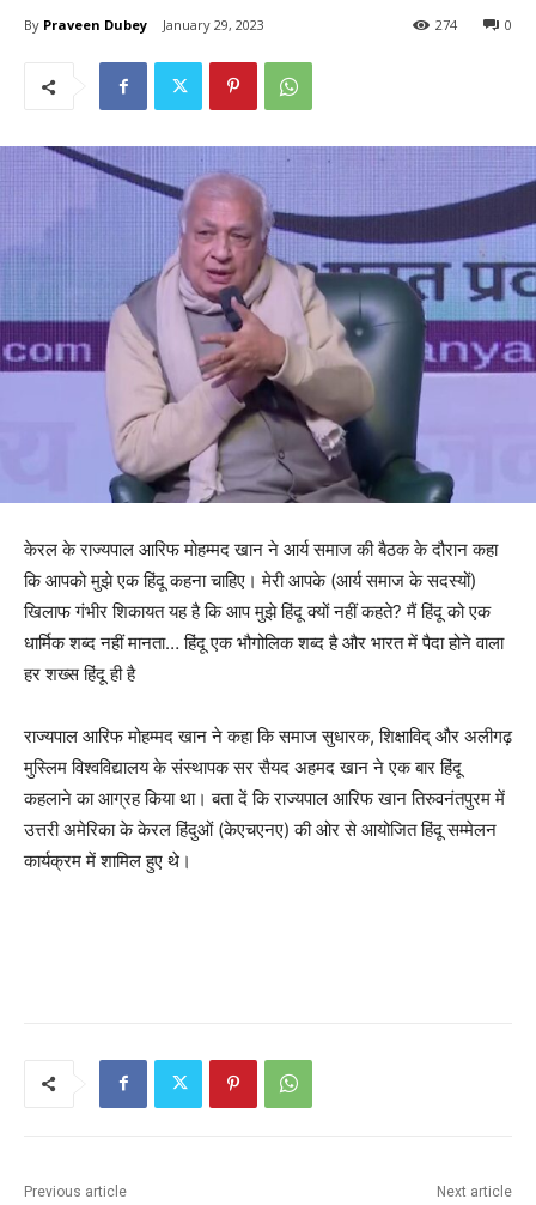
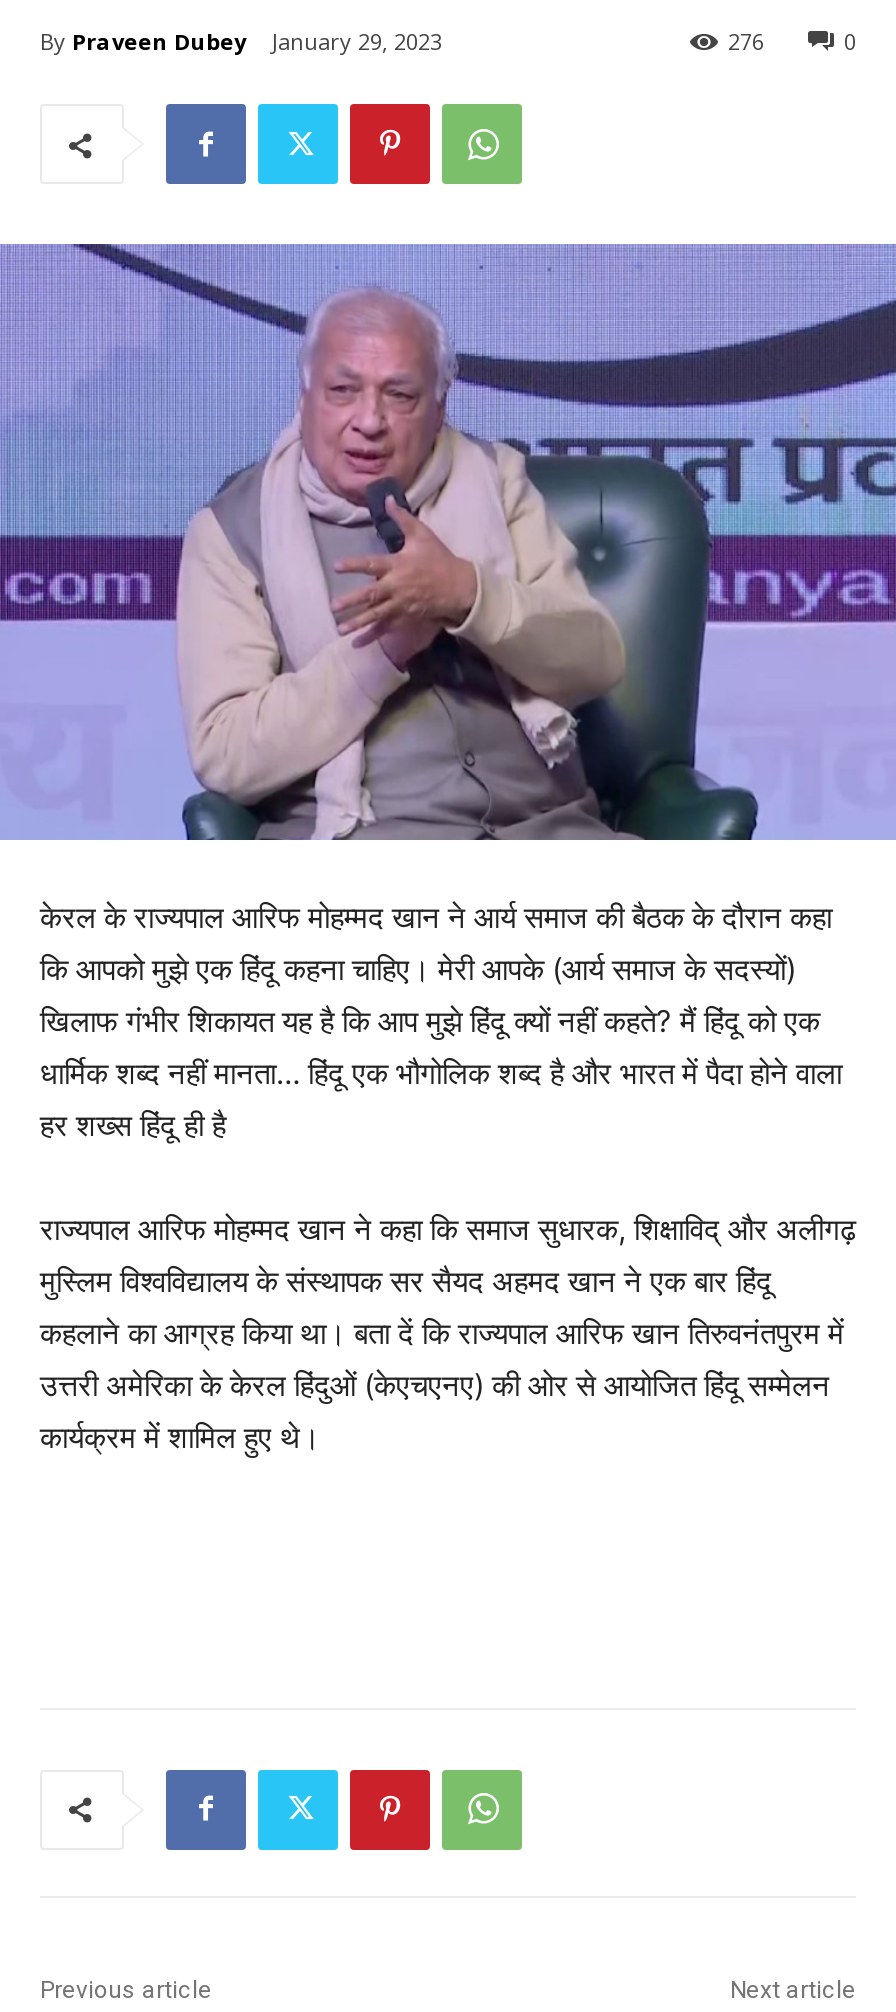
- 274
+ 276
